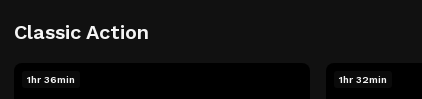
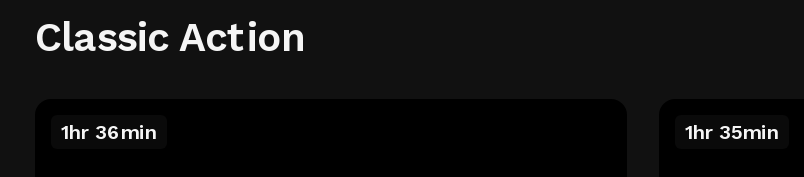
- 1hr 32min
+ 1hr 35min
